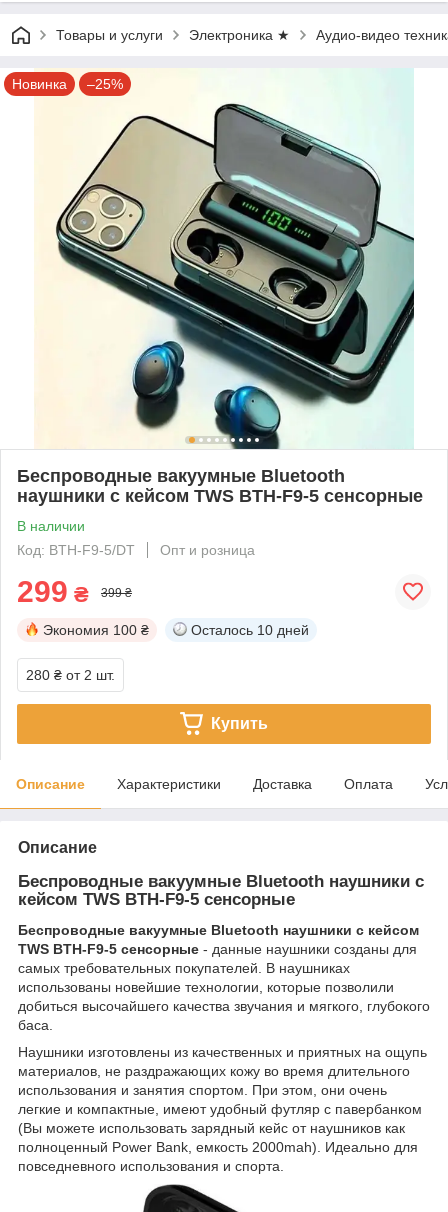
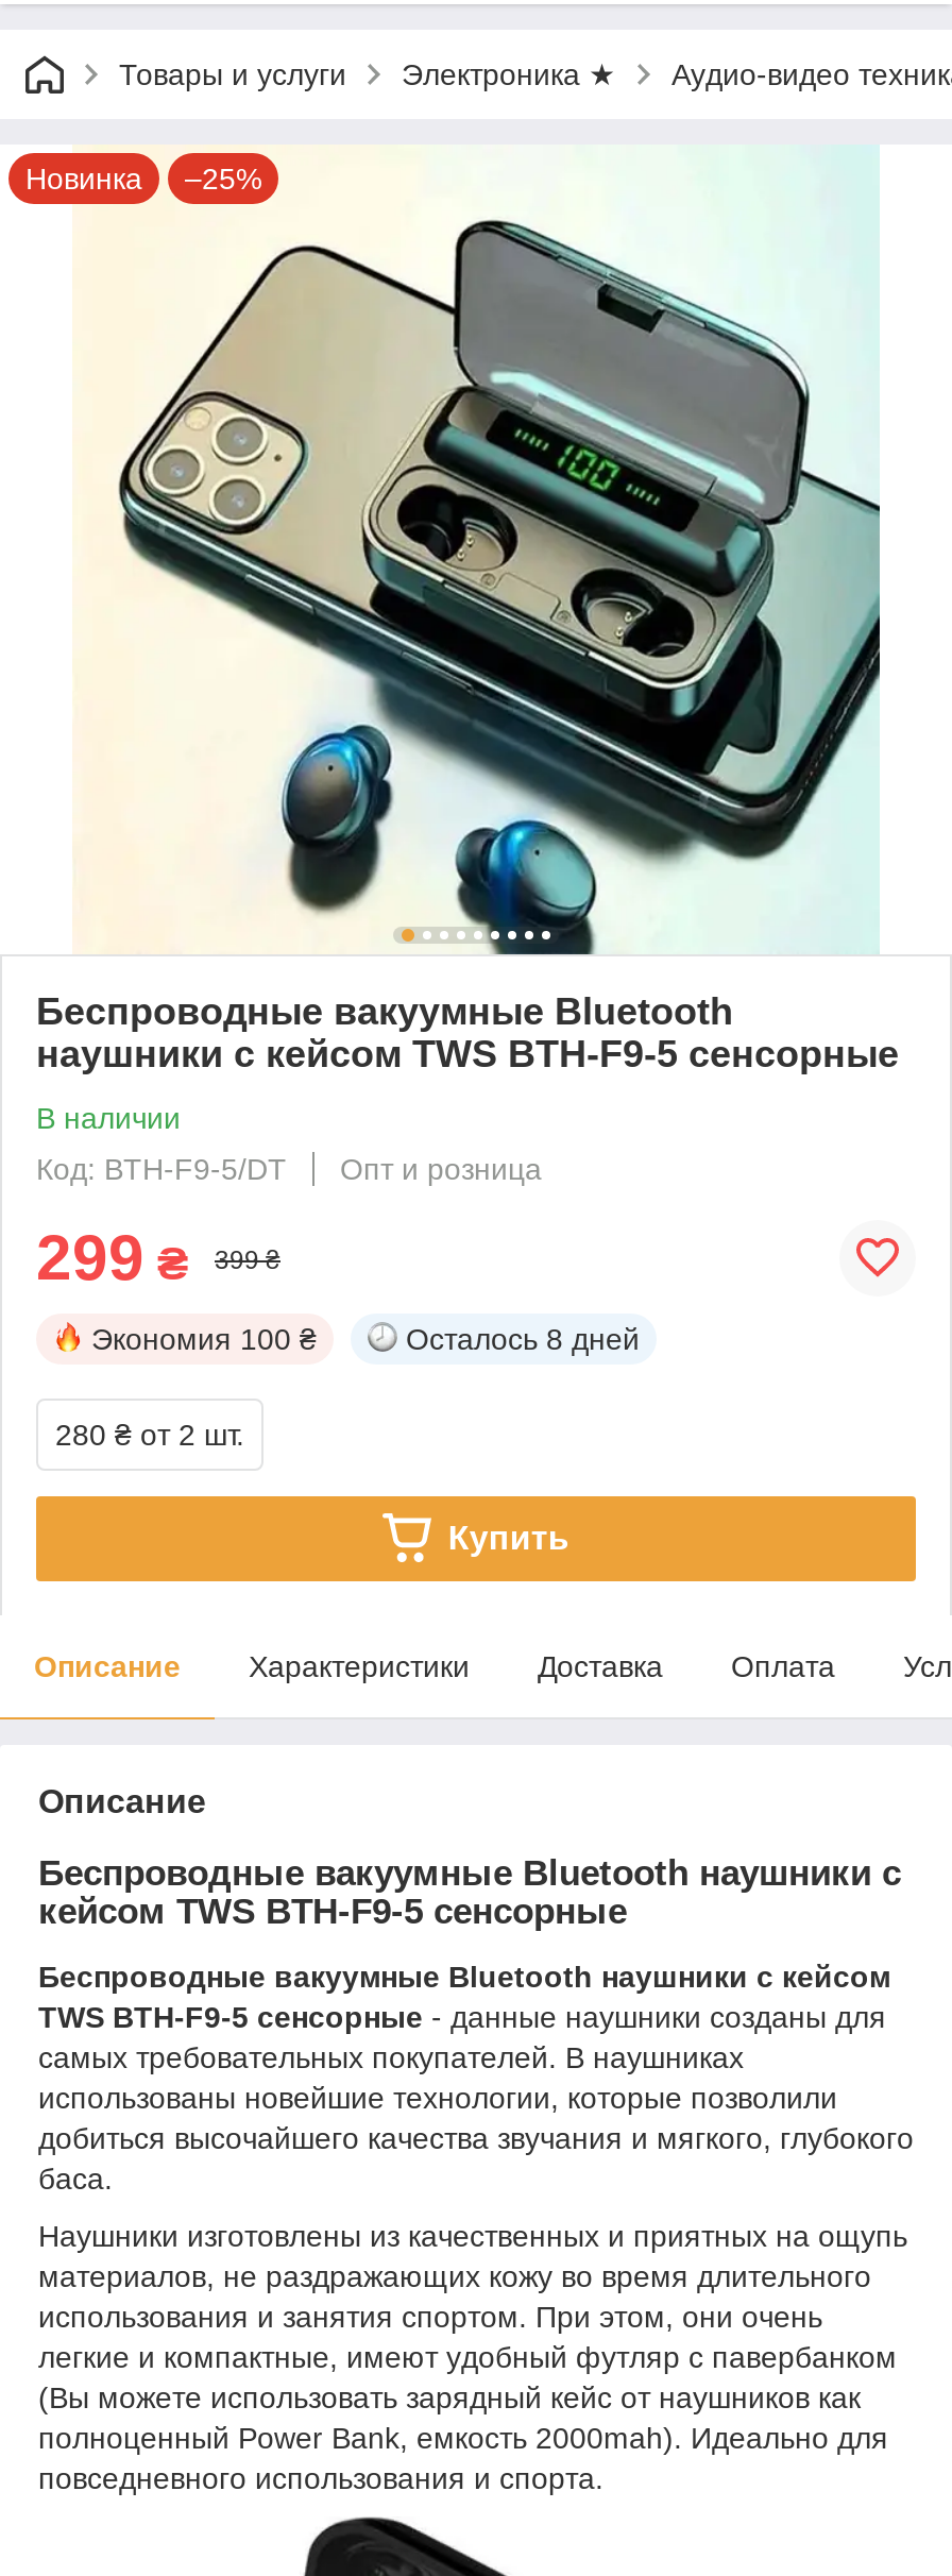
- Осталось 10 дней
+ Осталось 8 дней
